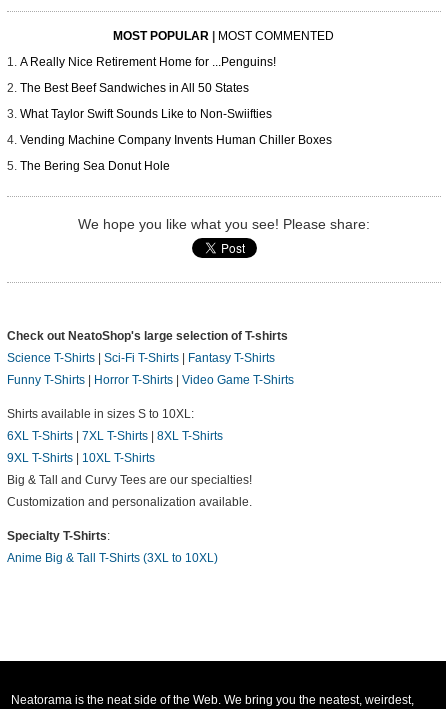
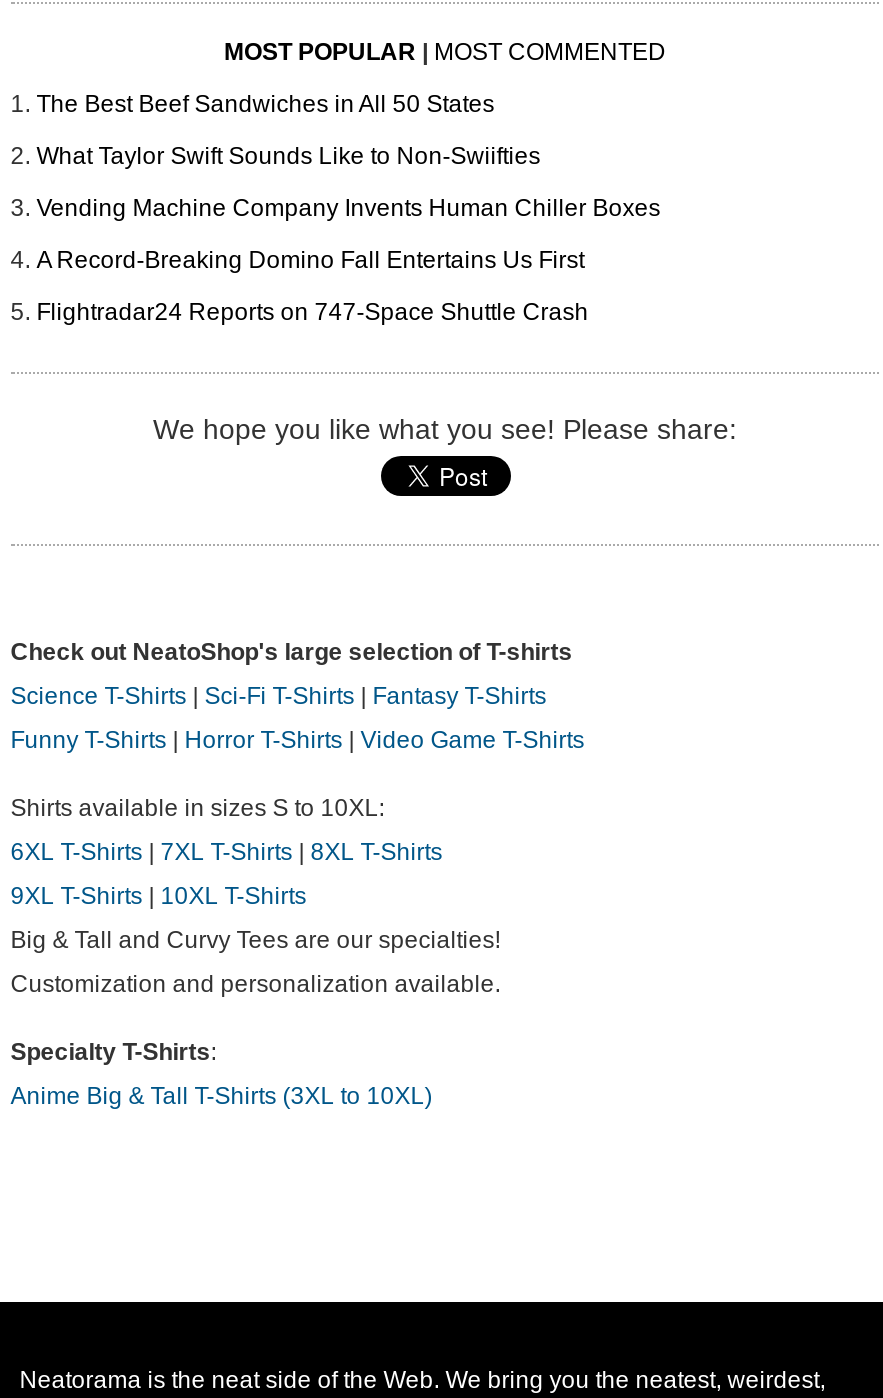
- A Really Nice Retirement Home for ...Penguins!

moved up: The Best Beef Sandwiches in All 50 States | What Taylor Swift Sounds Like to Non-Swiifties | Vending Machine Company Invents Human Chiller Boxes

- The Bering Sea Donut Hole
+ A Record-Breaking Domino Fall Entertains Us First
+ Flightradar24 Reports on 747-Space Shuttle Crash
